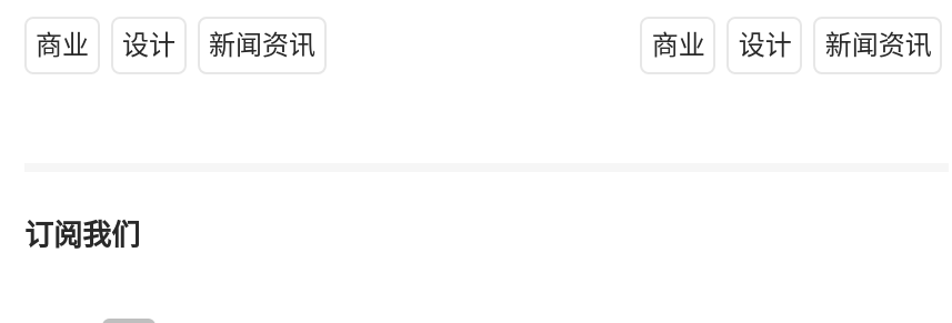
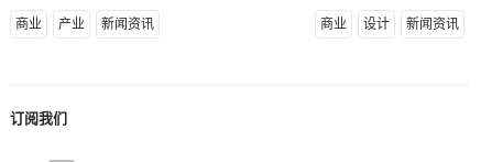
- 设计
+ 产业
